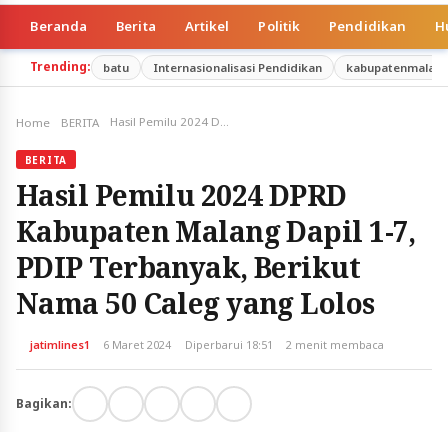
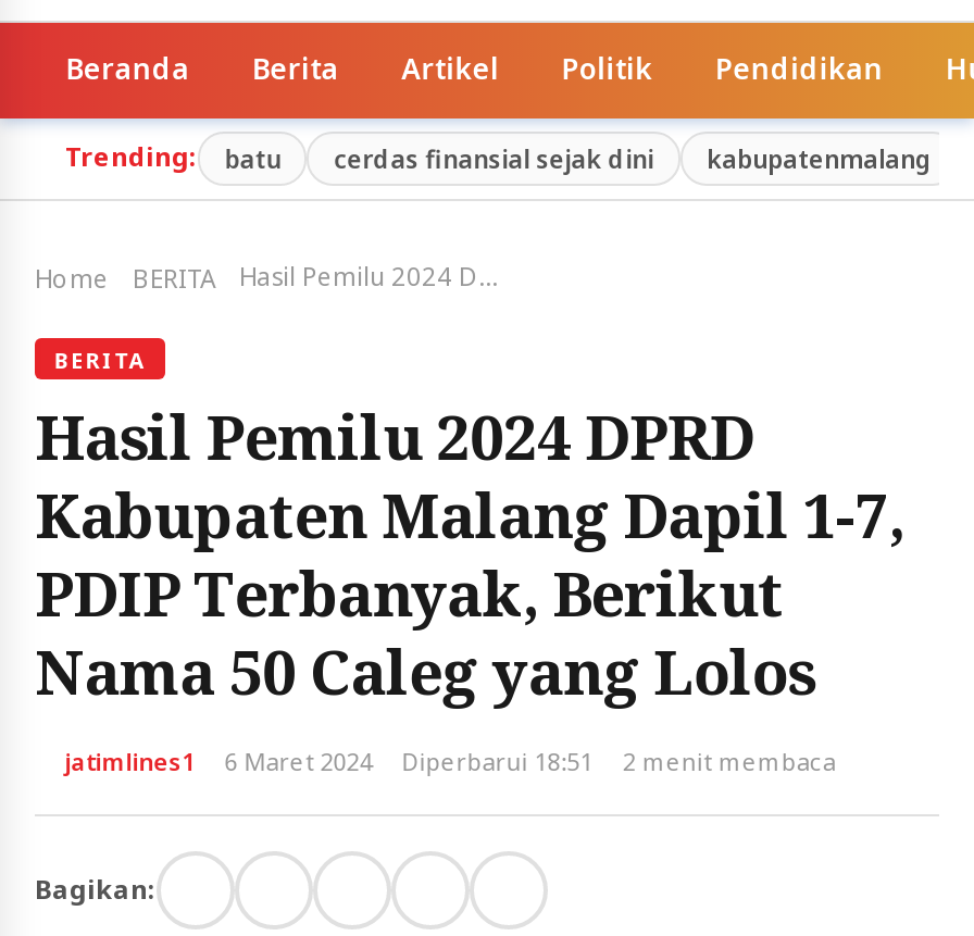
- Internasionalisasi Pendidikan
+ cerdas finansial sejak dini
